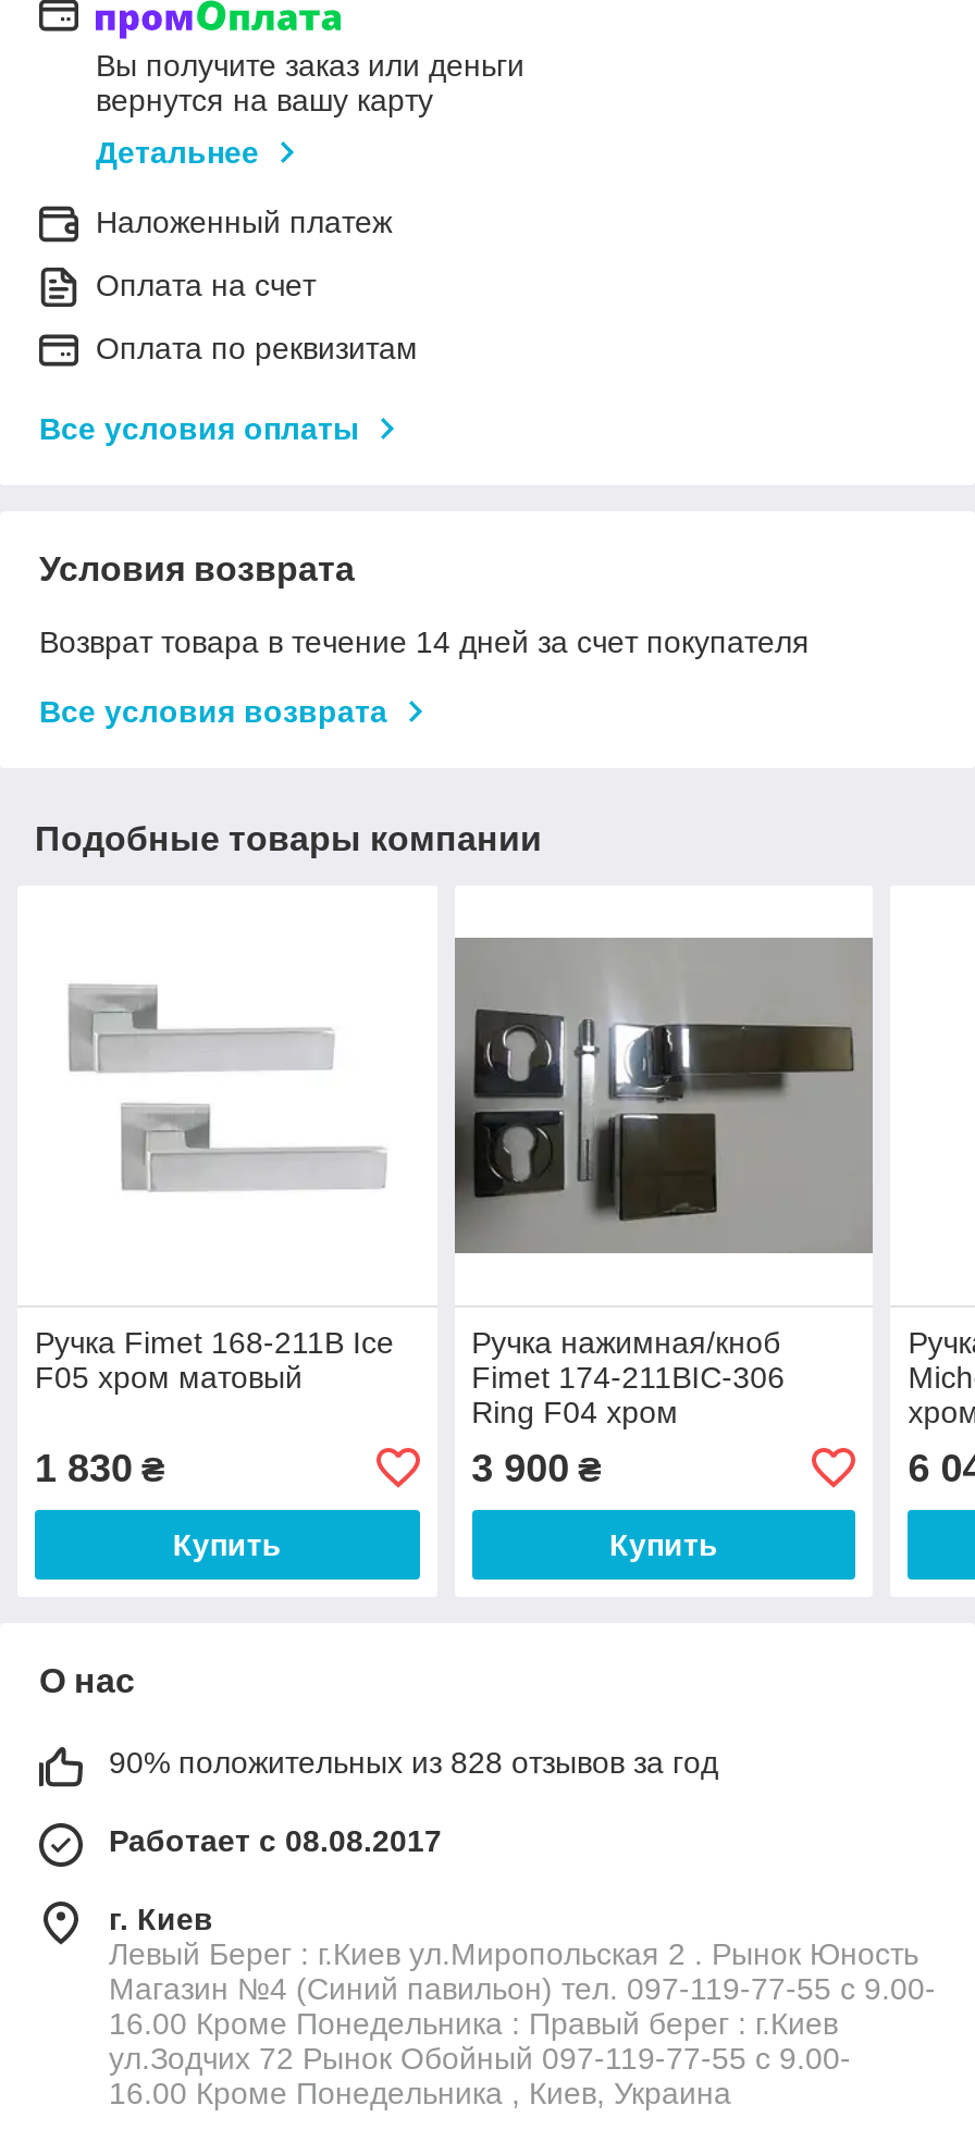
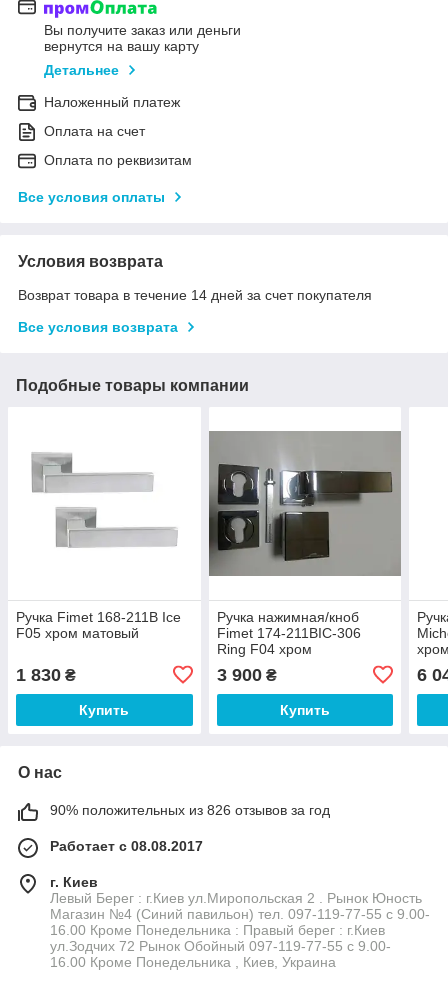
- 90% положительных из 828 отзывов за год
+ 90% положительных из 826 отзывов за год
